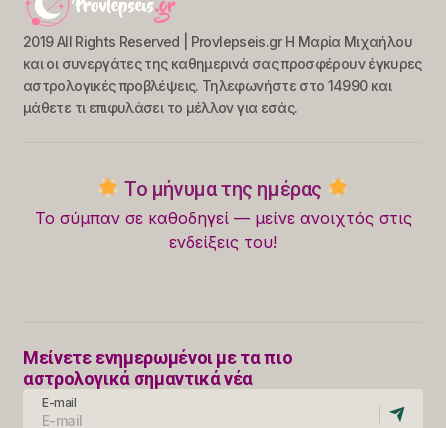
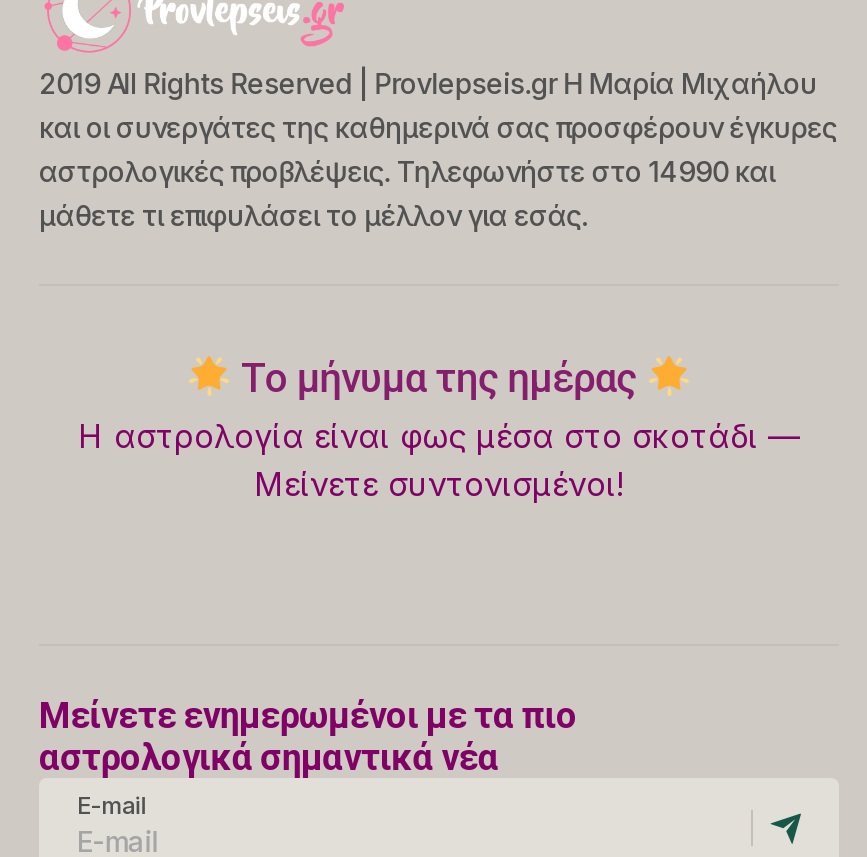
- Το σύμπαν σε καθοδηγεί — μείνε ανοιχτός στις
- ενδείξεις του!
+ Η αστρολογία είναι φως μέσα στο σκοτάδι —
+ Μείνετε συντονισμένοι!
